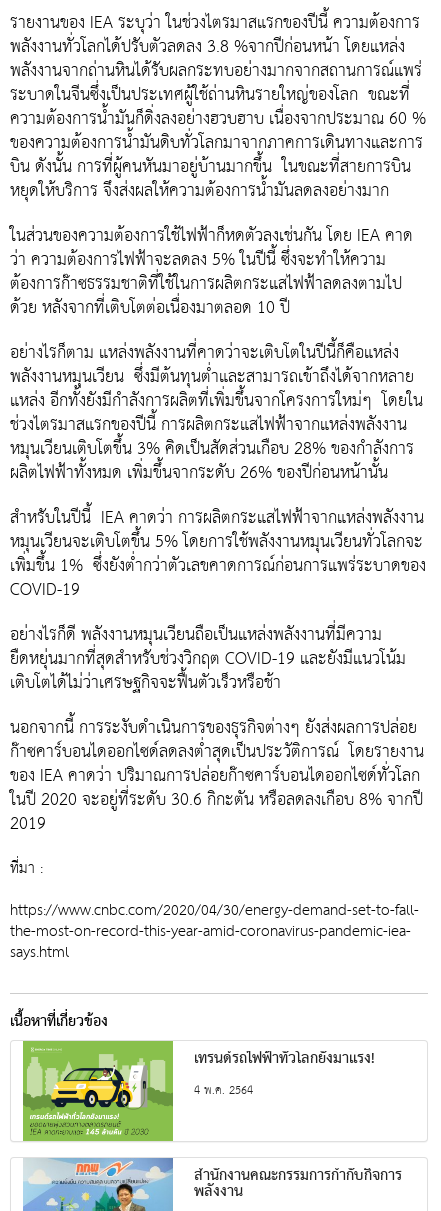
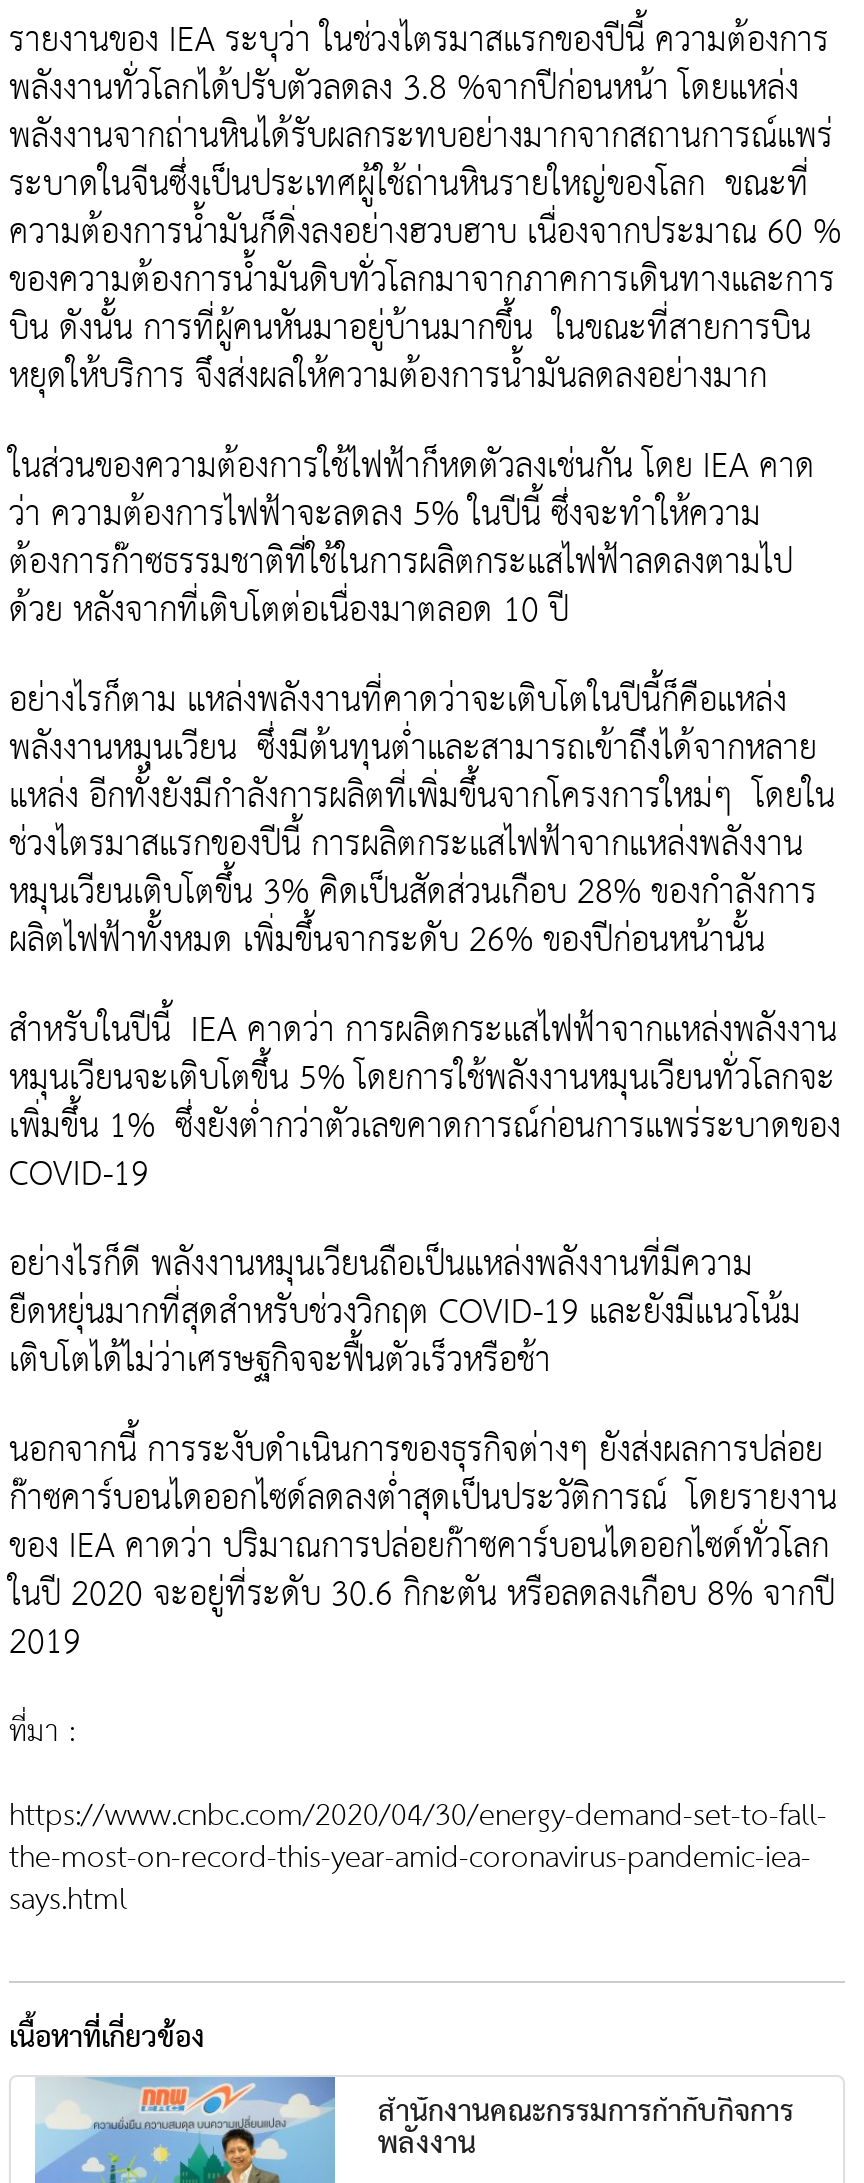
- [image]
- เทรนด์รถไฟฟ้าทั่วโลกยังมาแรง!
- 4 พ.ค. 2564
